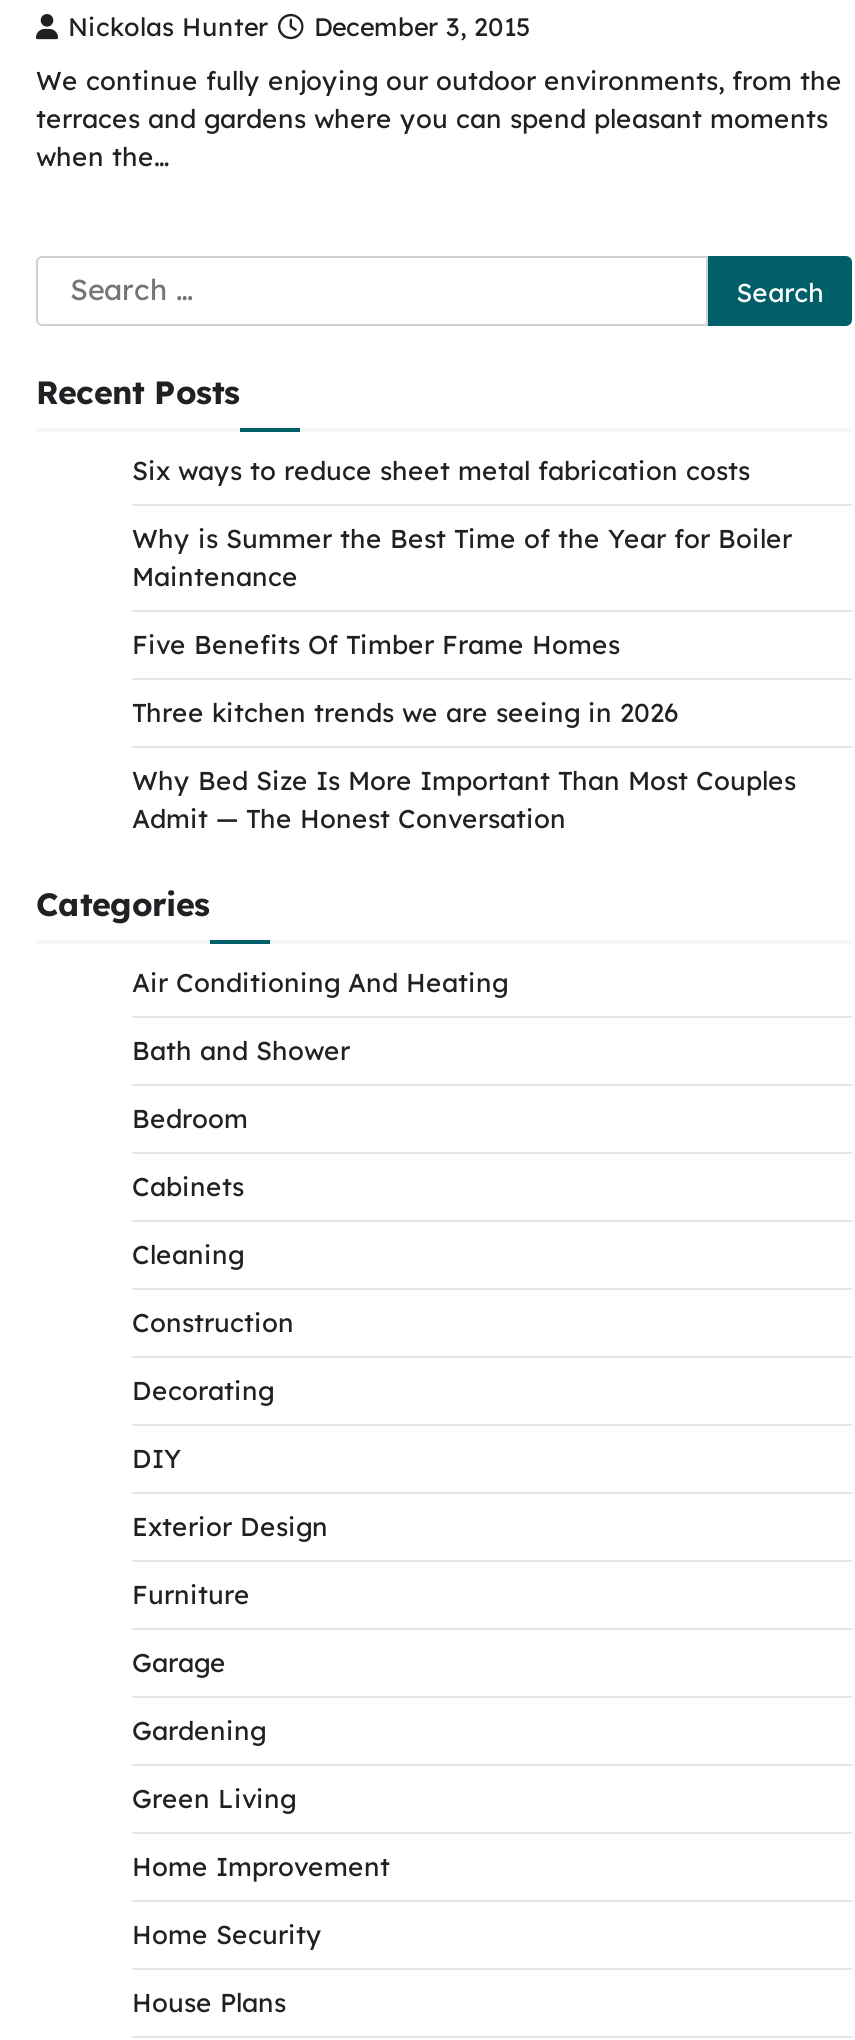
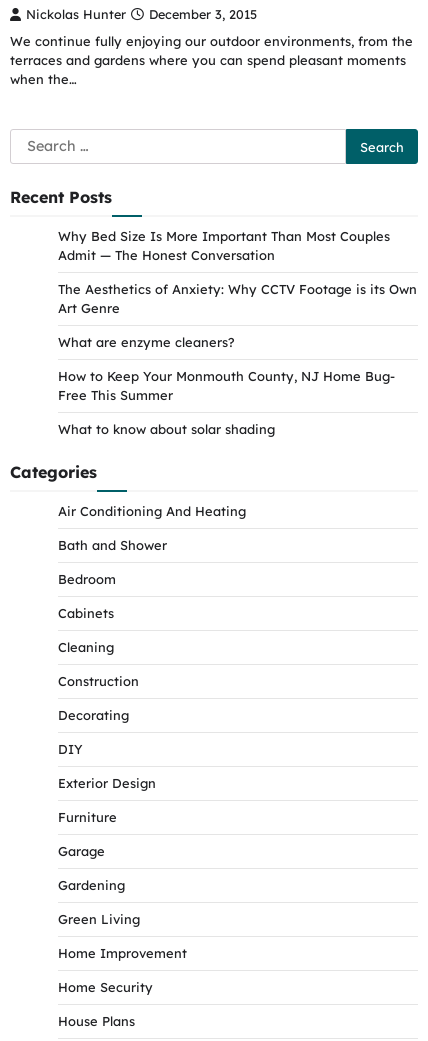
- Six ways to reduce sheet metal fabrication costs
- Why is Summer the Best Time of the Year for Boiler
- Maintenance
- Five Benefits Of Timber Frame Homes
- Three kitchen trends we are seeing in 2026

moved up: Why Bed Size Is More Important Than Most Couples | Admit — The Honest Conversation

+ The Aesthetics of Anxiety: Why CCTV Footage is its Own
+ Art Genre
+ What are enzyme cleaners?
+ How to Keep Your Monmouth County, NJ Home Bug-
+ Free This Summer
+ What to know about solar shading
